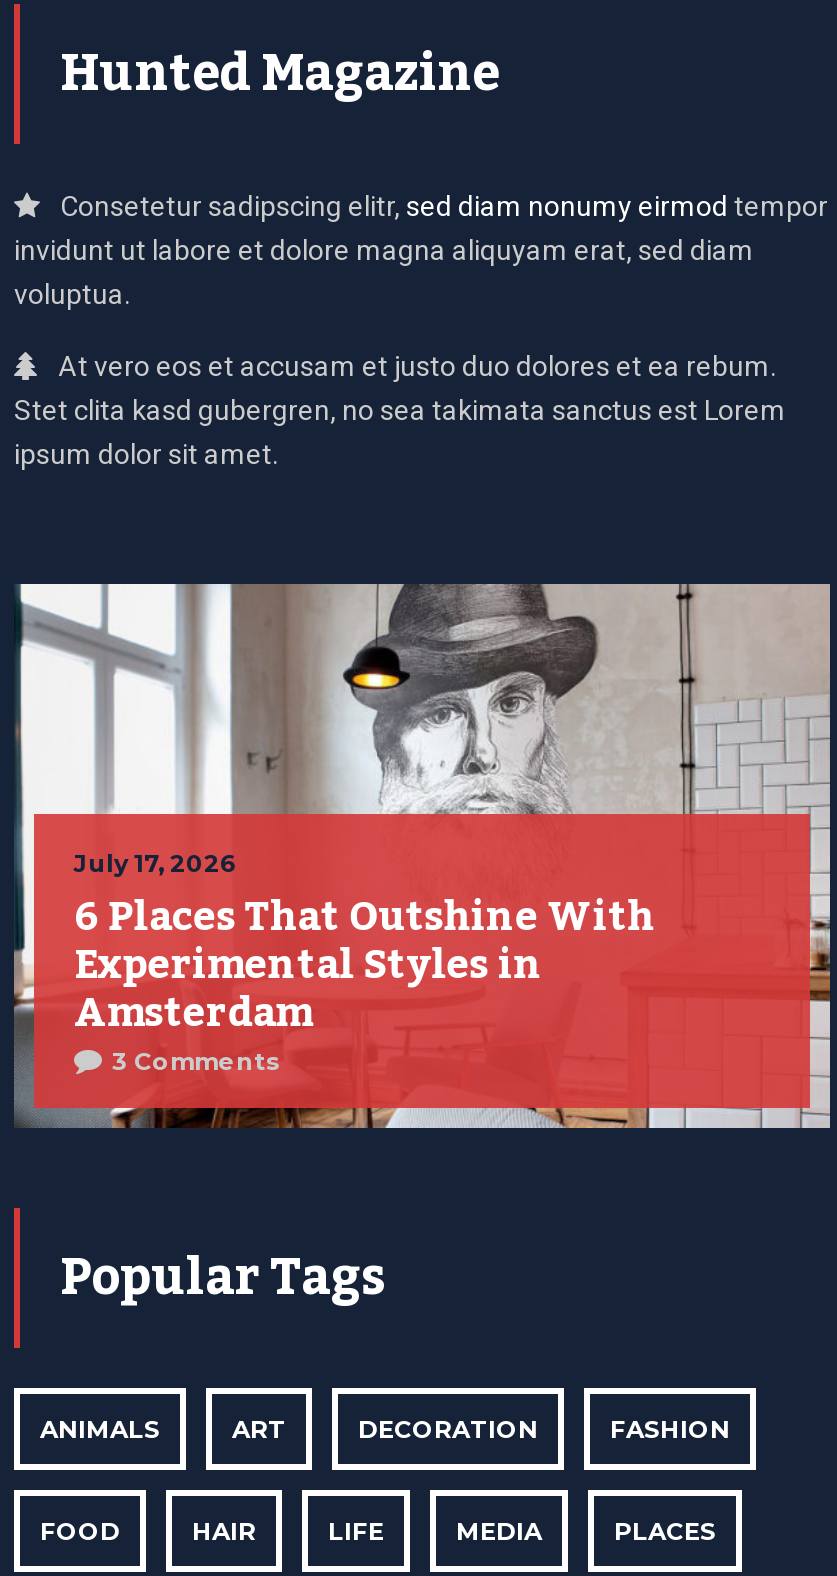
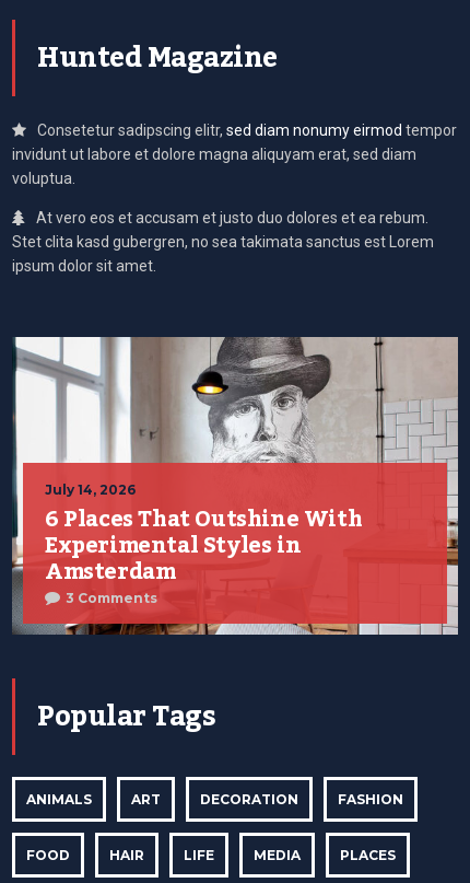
- July 17, 2026
+ July 14, 2026
